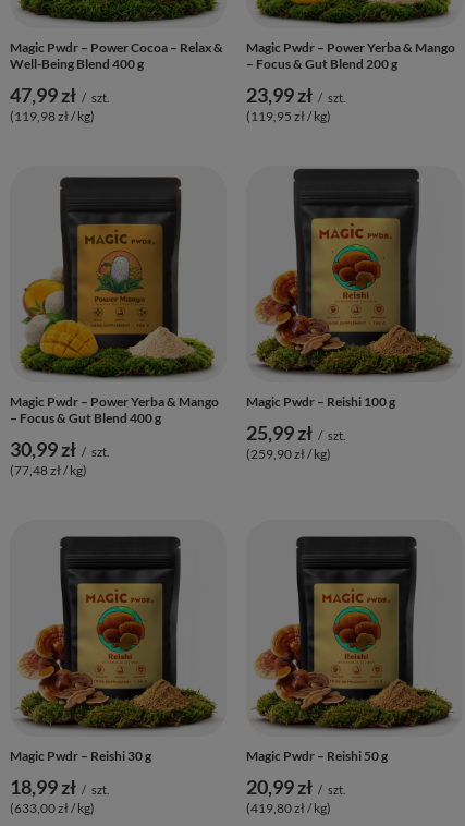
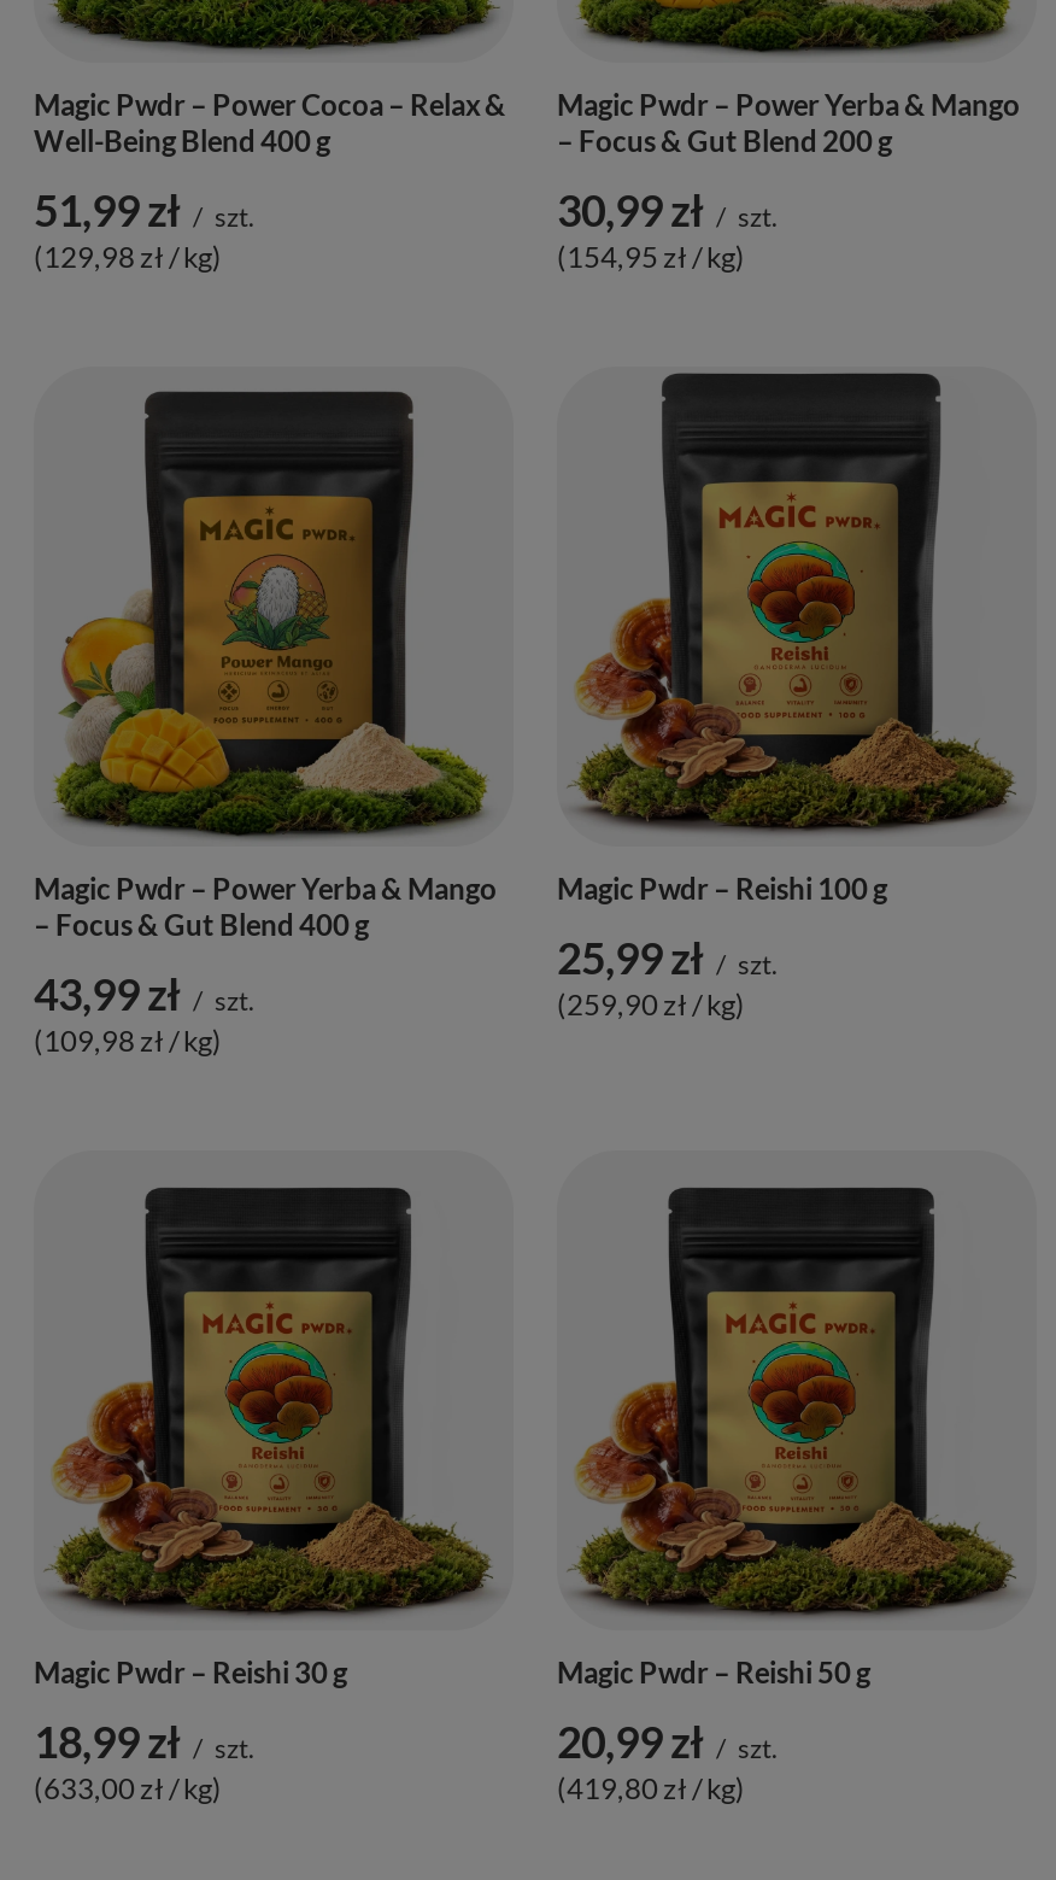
- 47,99 zł / szt.
+ 51,99 zł / szt.

- 23,99 zł / szt.
+ 30,99 zł / szt.

- (119,98 zł / kg)
+ (129,98 zł / kg)

- (119,95 zł / kg)
+ (154,95 zł / kg)

- 30,99 zł / szt.
+ 43,99 zł / szt.

- (77,48 zł / kg)
+ (109,98 zł / kg)
